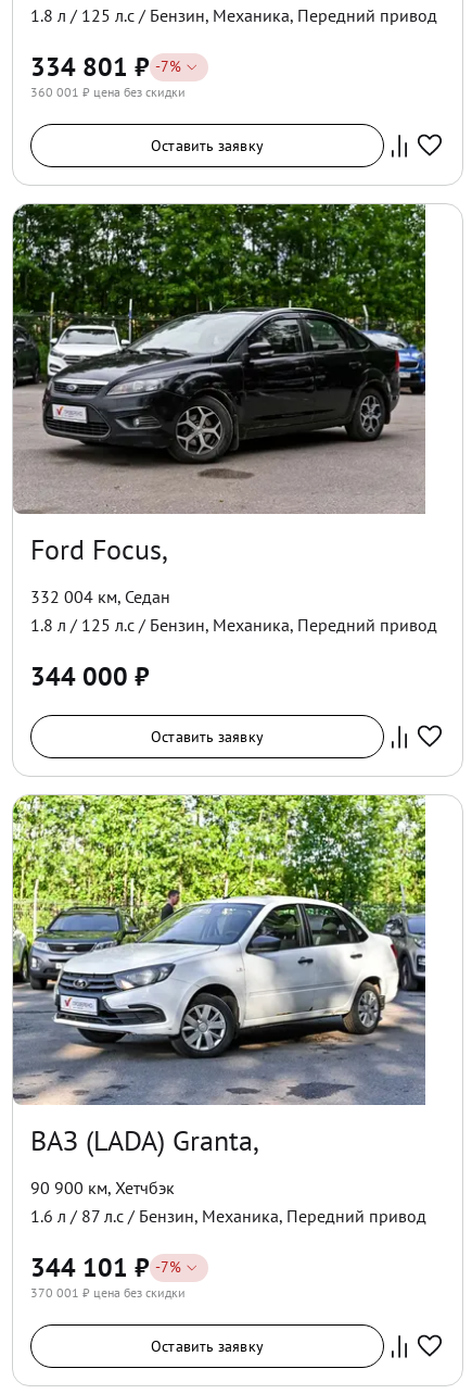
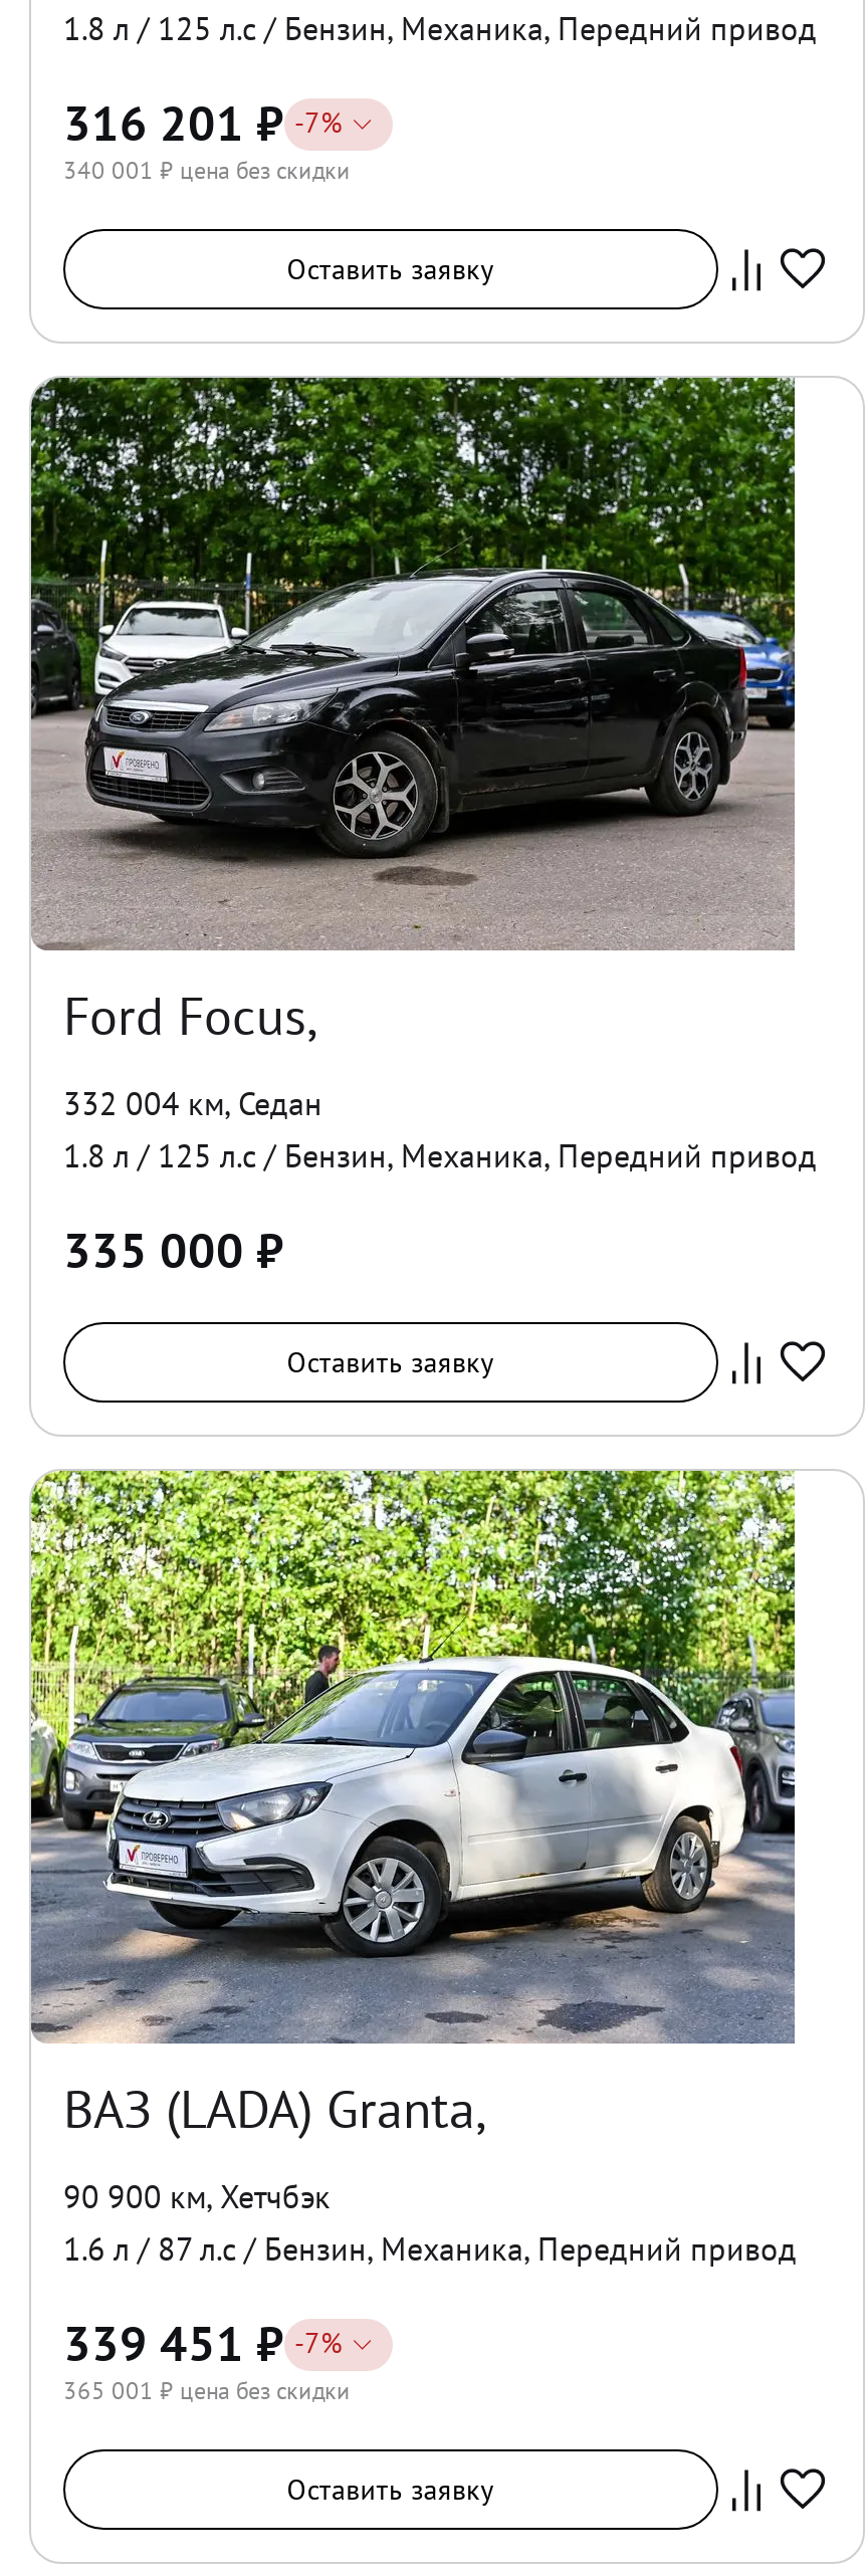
- 334 801 ₽ - 7%
+ 316 201 ₽ - 7%

- 360 001 ₽ цена без скидки
+ 340 001 ₽ цена без скидки

- 344 000 ₽
+ 335 000 ₽

- 344 101 ₽ - 7%
+ 339 451 ₽ - 7%

- 370 001 ₽ цена без скидки
+ 365 001 ₽ цена без скидки
